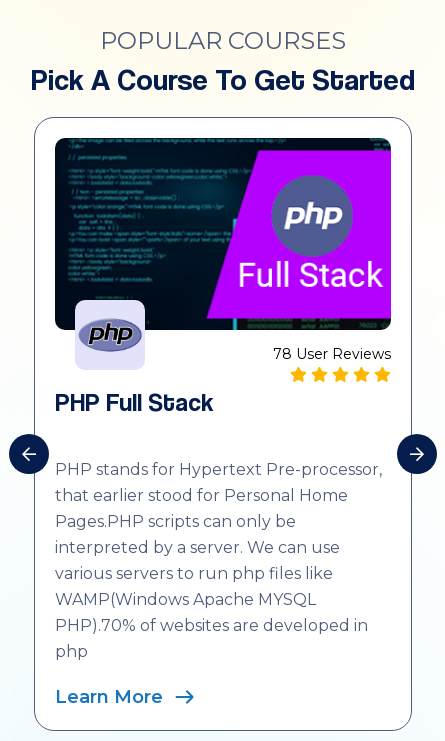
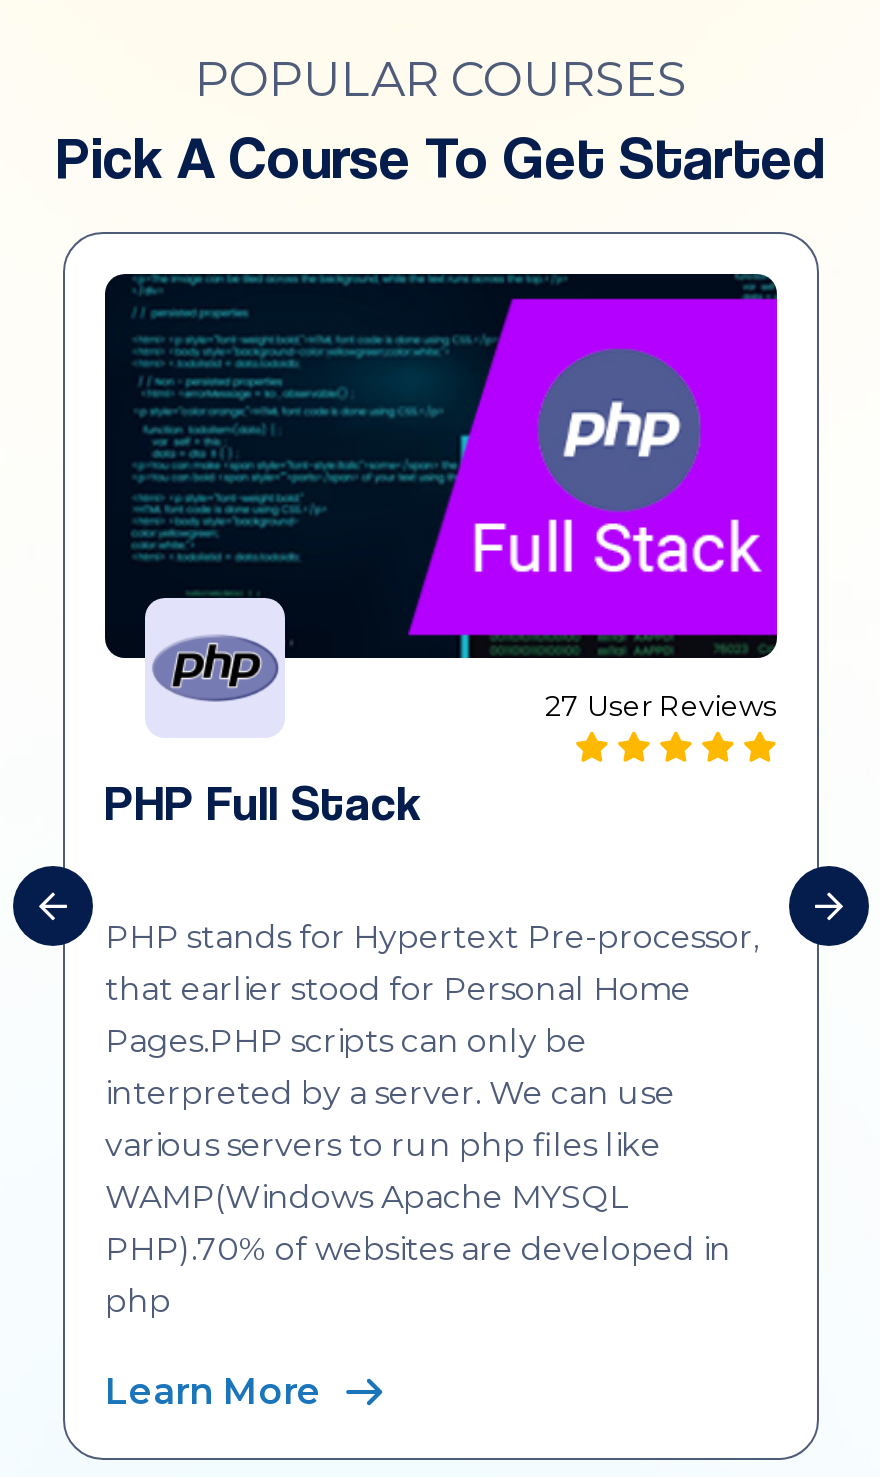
- 78 User Reviews
+ 27 User Reviews
